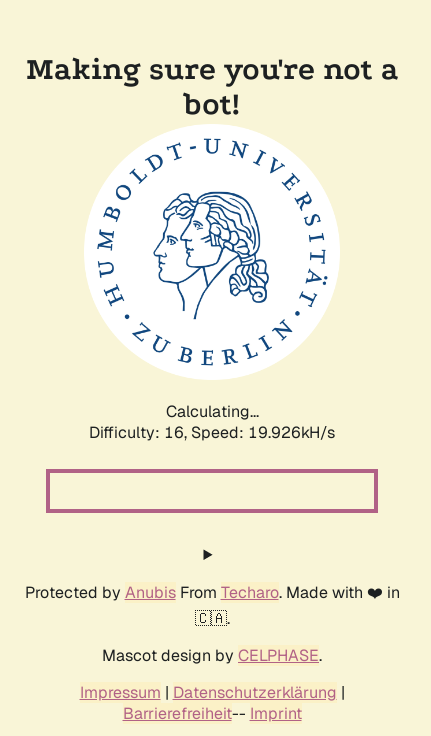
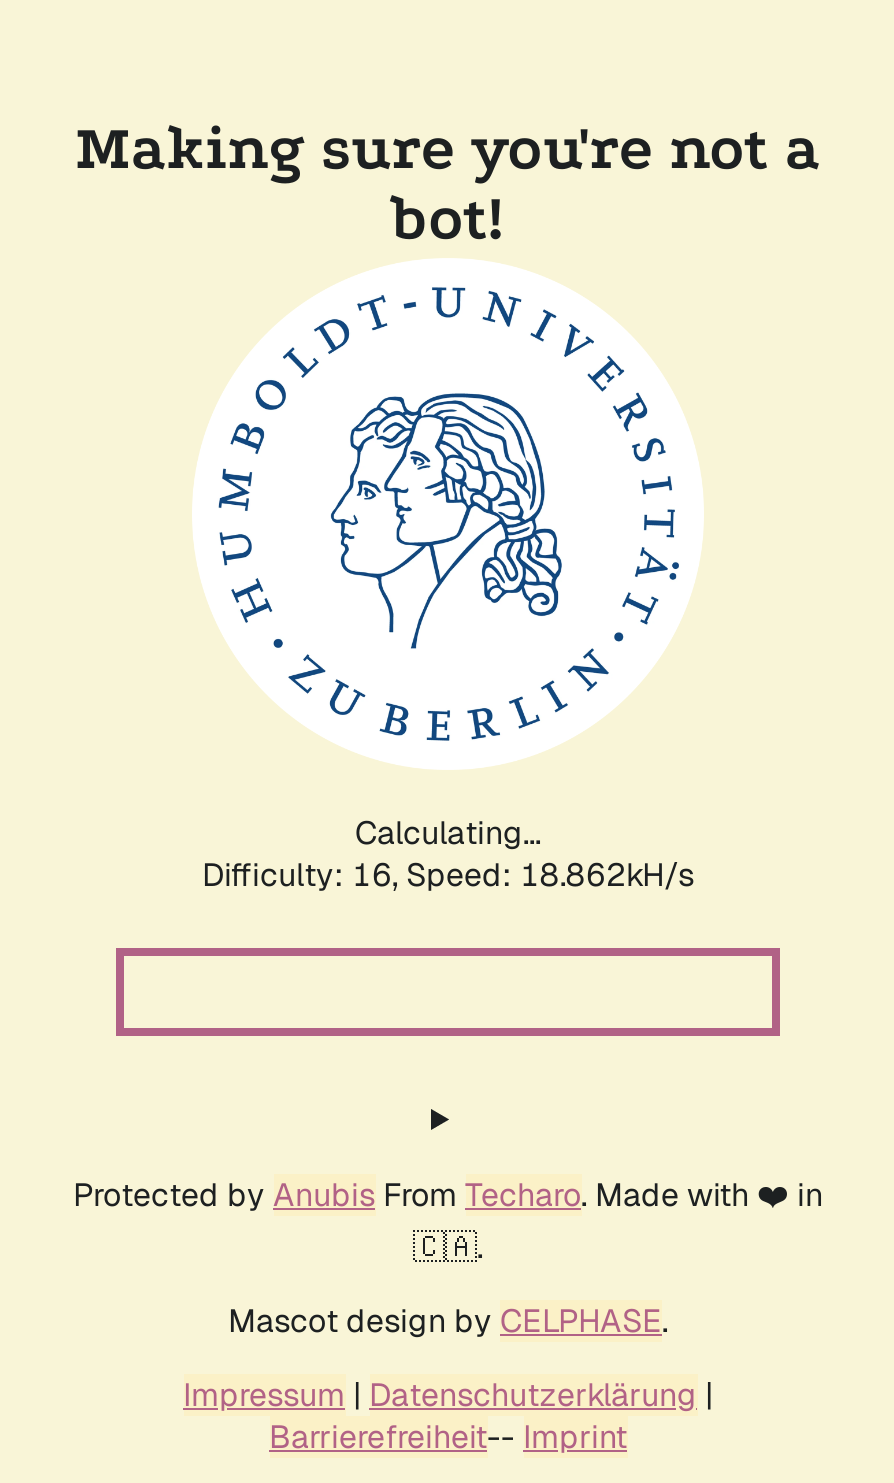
- Difficulty: 16, Speed: 19.926kH/s
+ Difficulty: 16, Speed: 18.862kH/s
